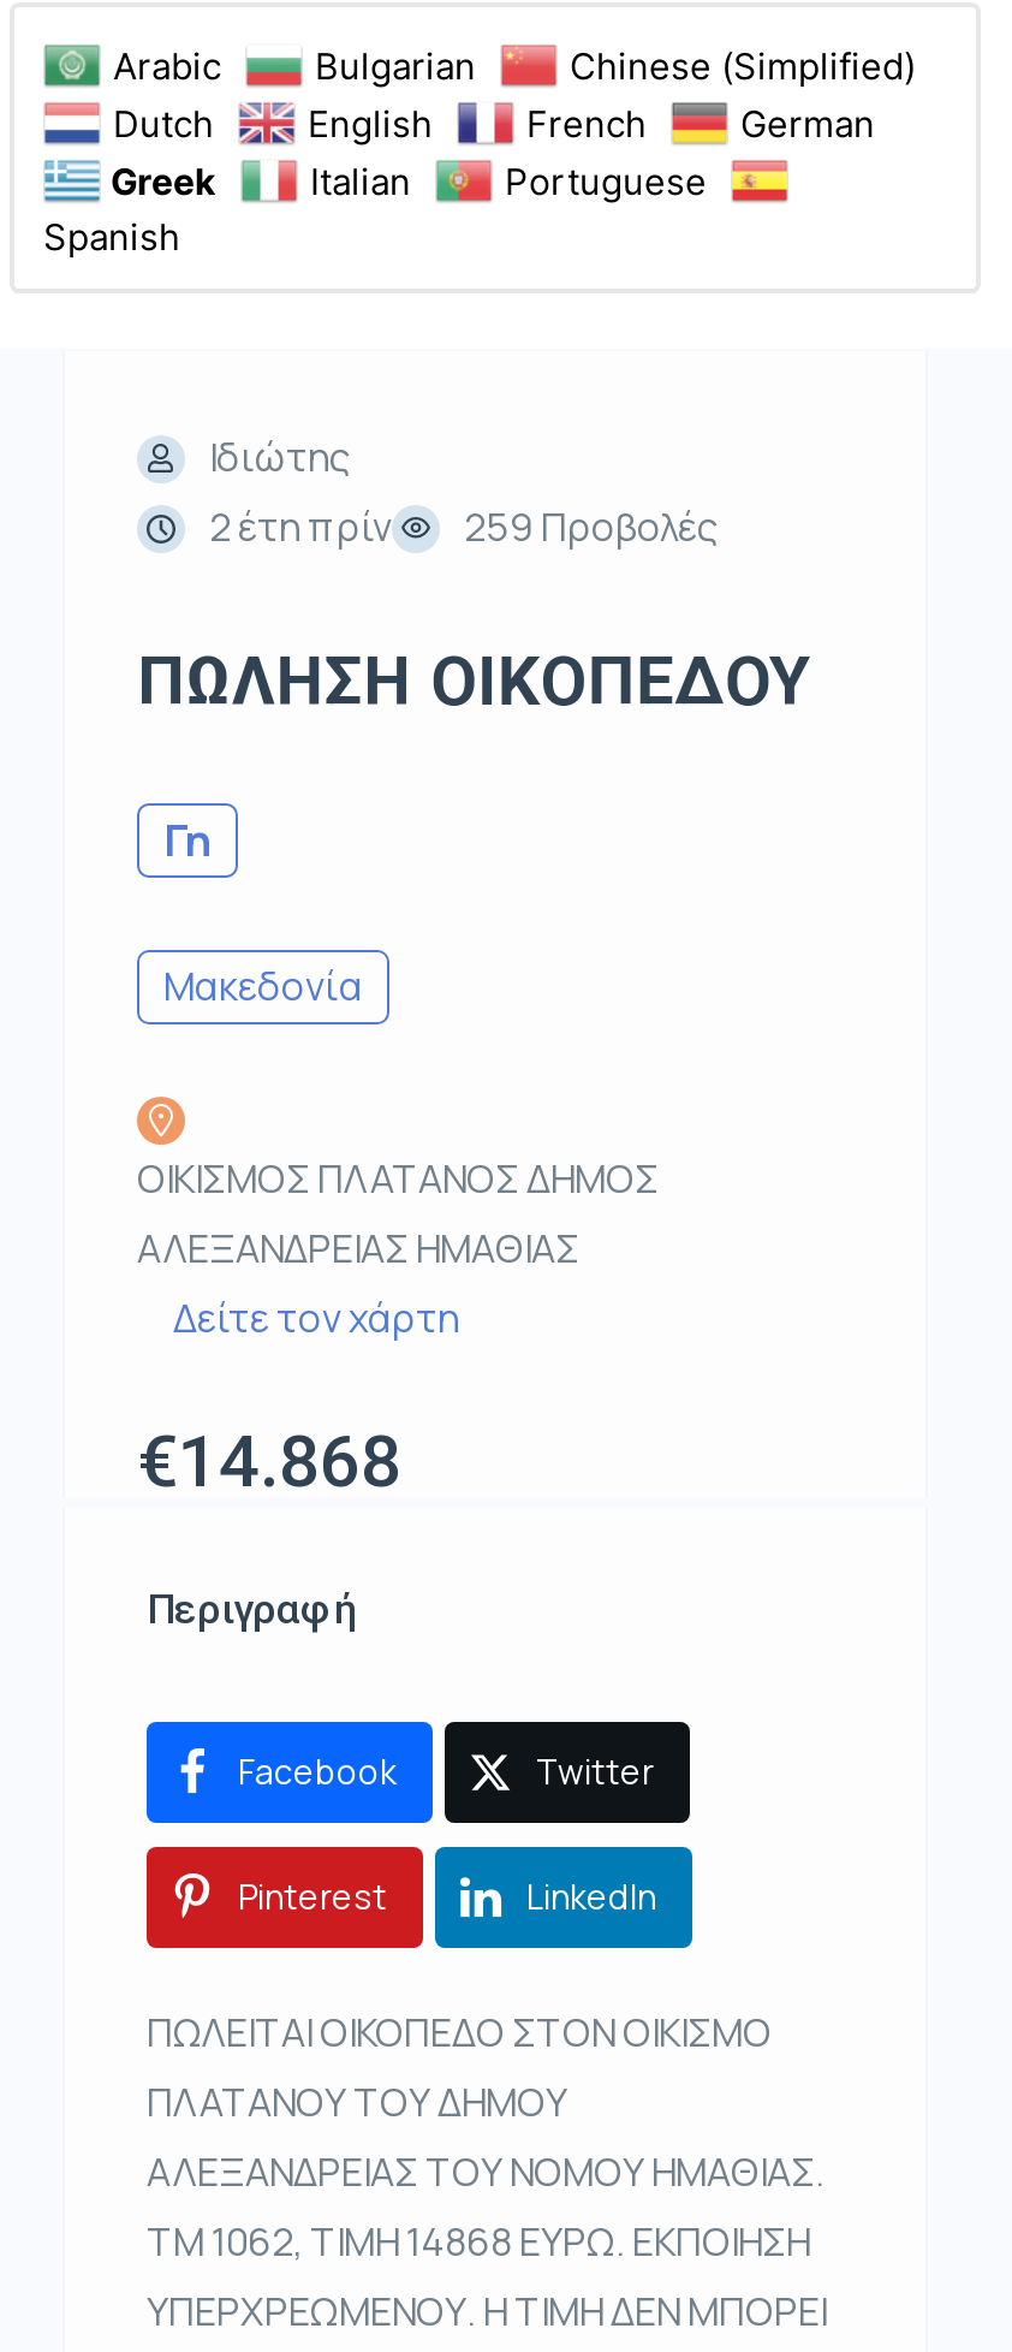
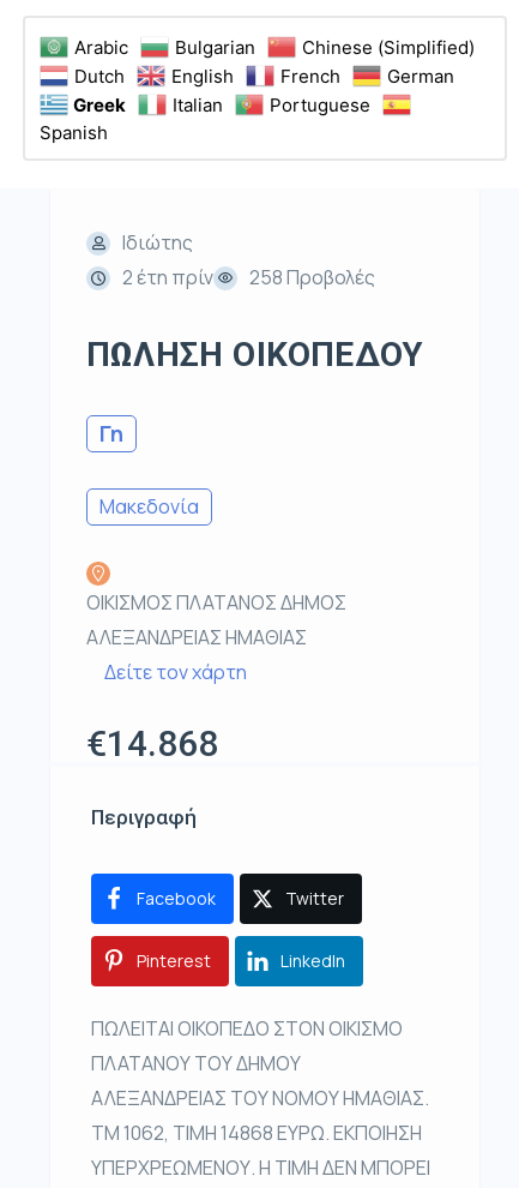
- 2 έτη πρίν 259 Προβολές
+ 2 έτη πρίν 258 Προβολές
